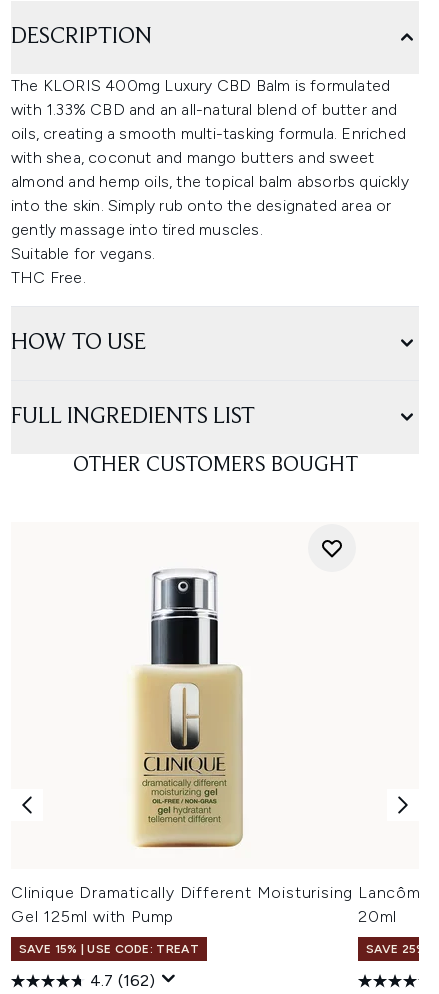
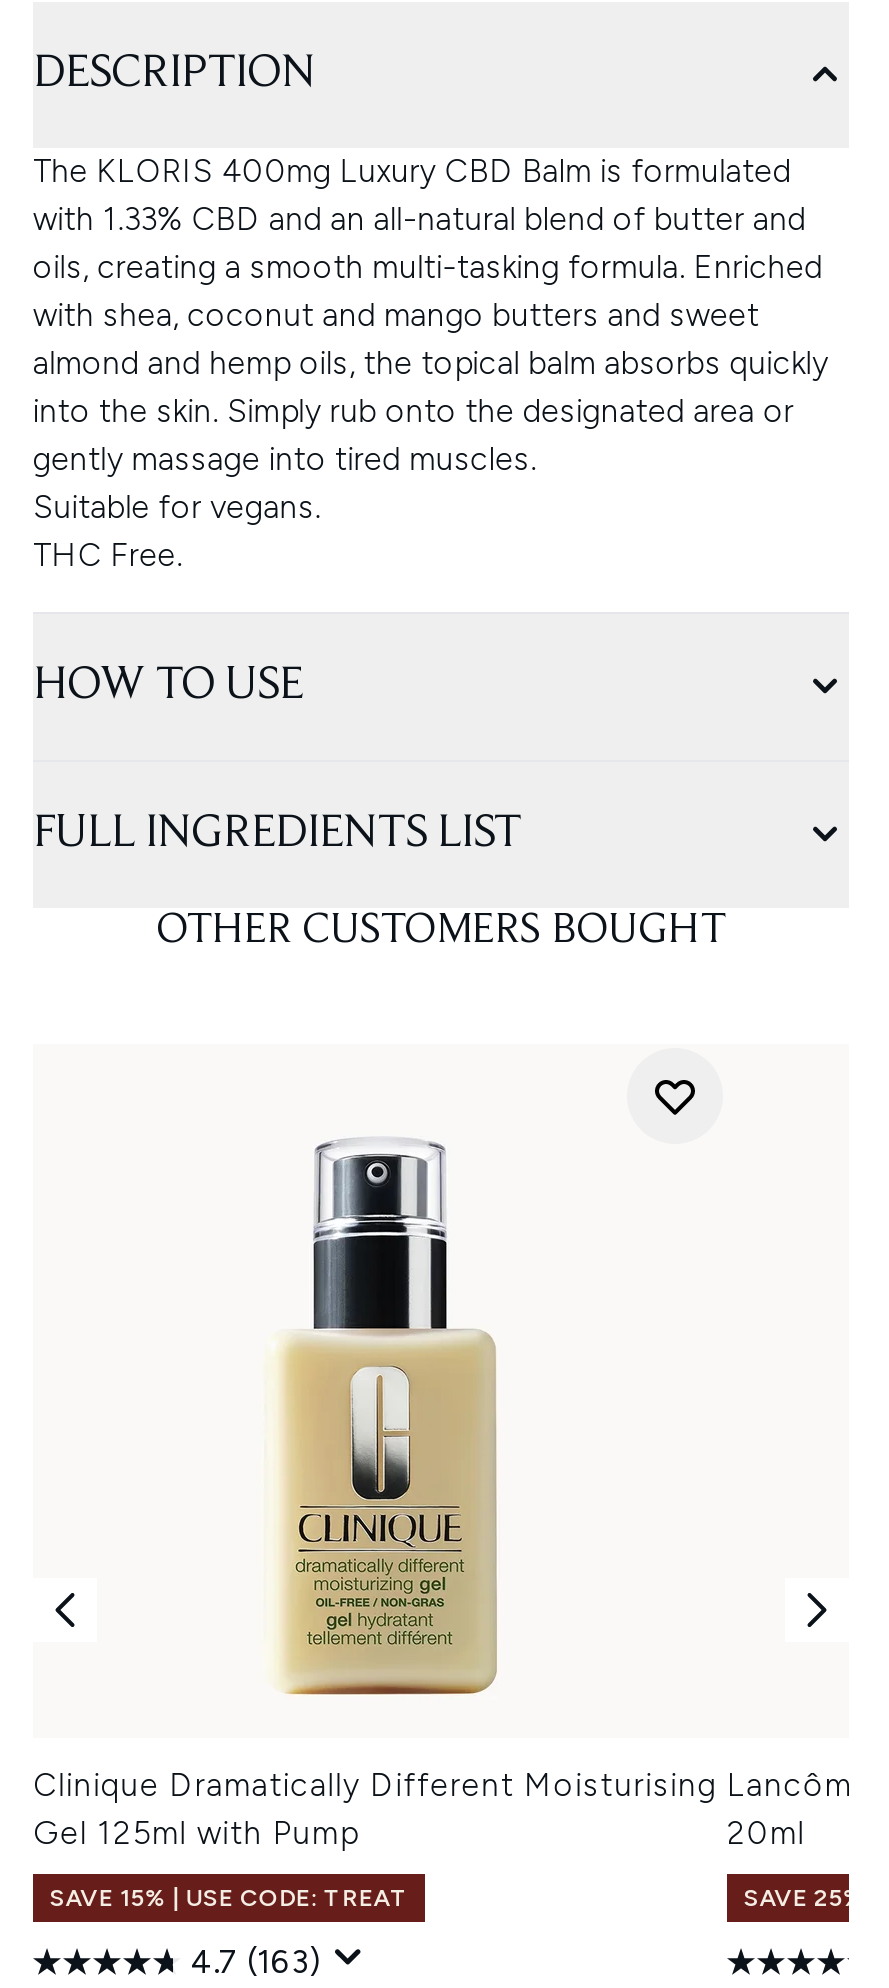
- 4.7 (162)
+ 4.7 (163)
